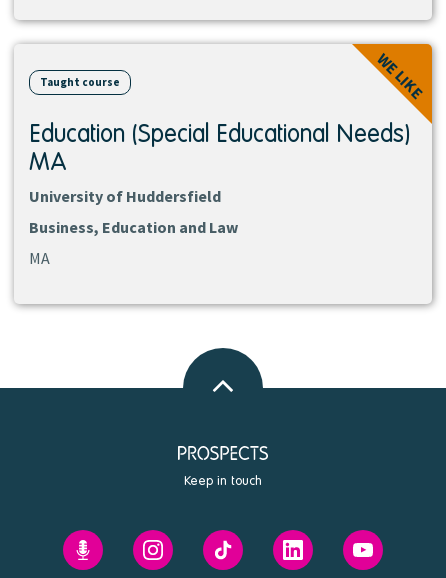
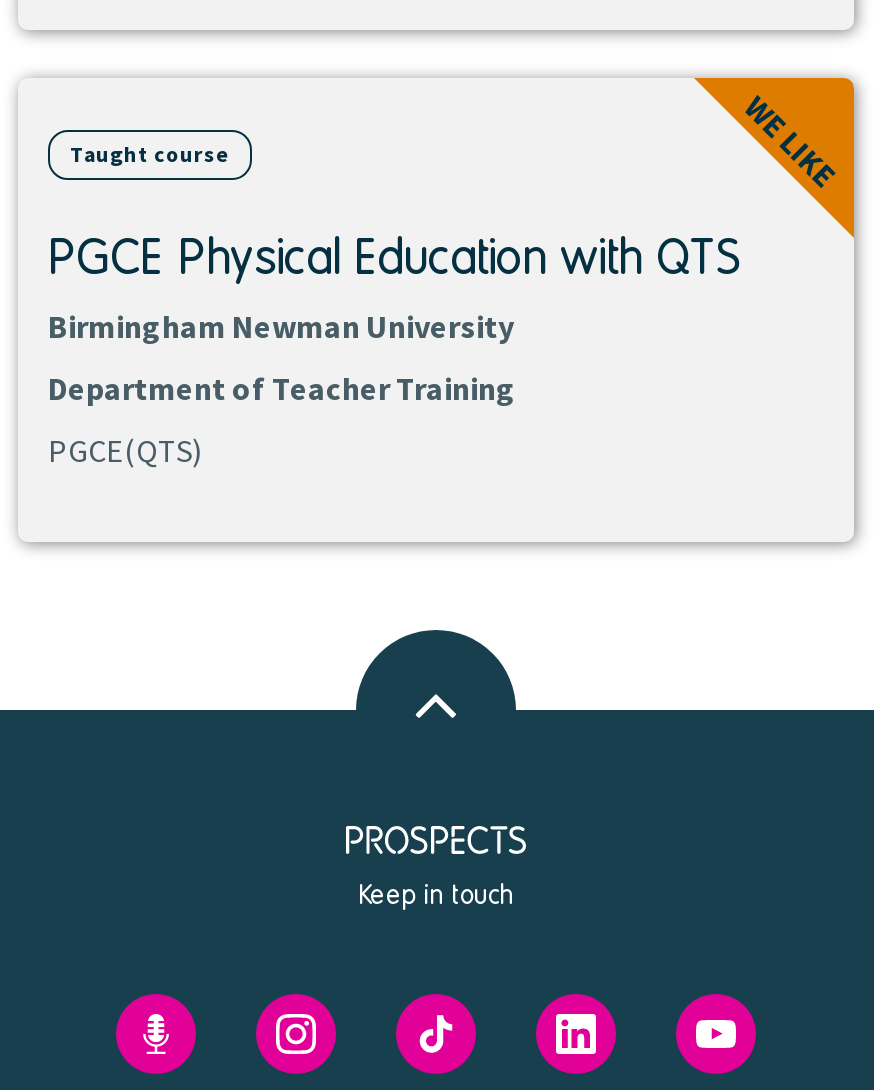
- Education (Special Educational Needs)
- MA
- University of Huddersfield
+ PGCE Physical Education with QTS
+ Birmingham Newman University

- Business, Education and Law
+ Department of Teacher Training

- MA
+ PGCE(QTS)
